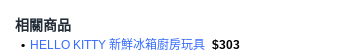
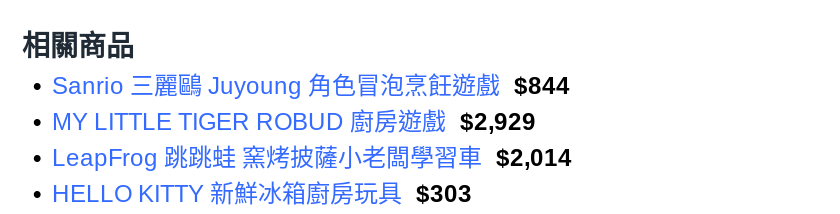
+ • Sanrio 三麗鷗 Juyoung 角色冒泡烹飪遊戲 $844
+ • MY LITTLE TIGER ROBUD 廚房遊戲 $2,929
+ • LeapFrog 跳跳蛙 窯烤披薩小老闆學習車 $2,014
